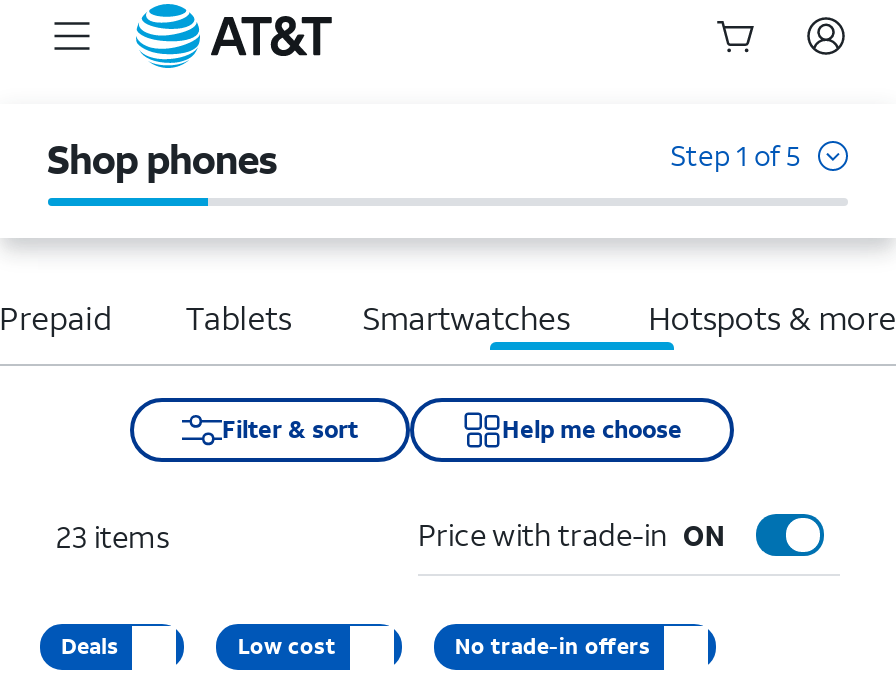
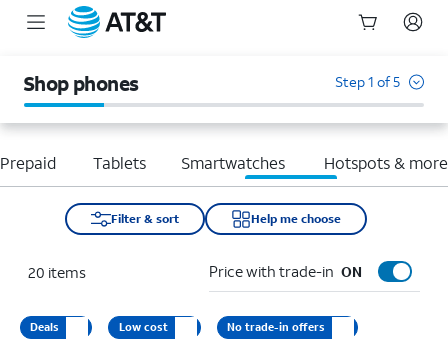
- 23 items
+ 20 items
